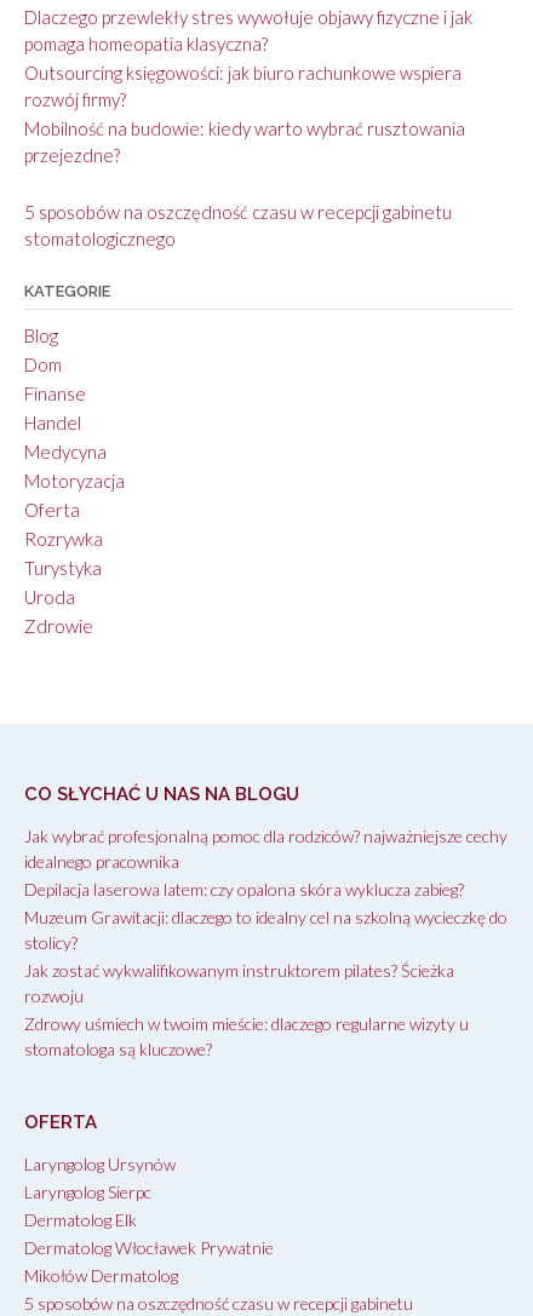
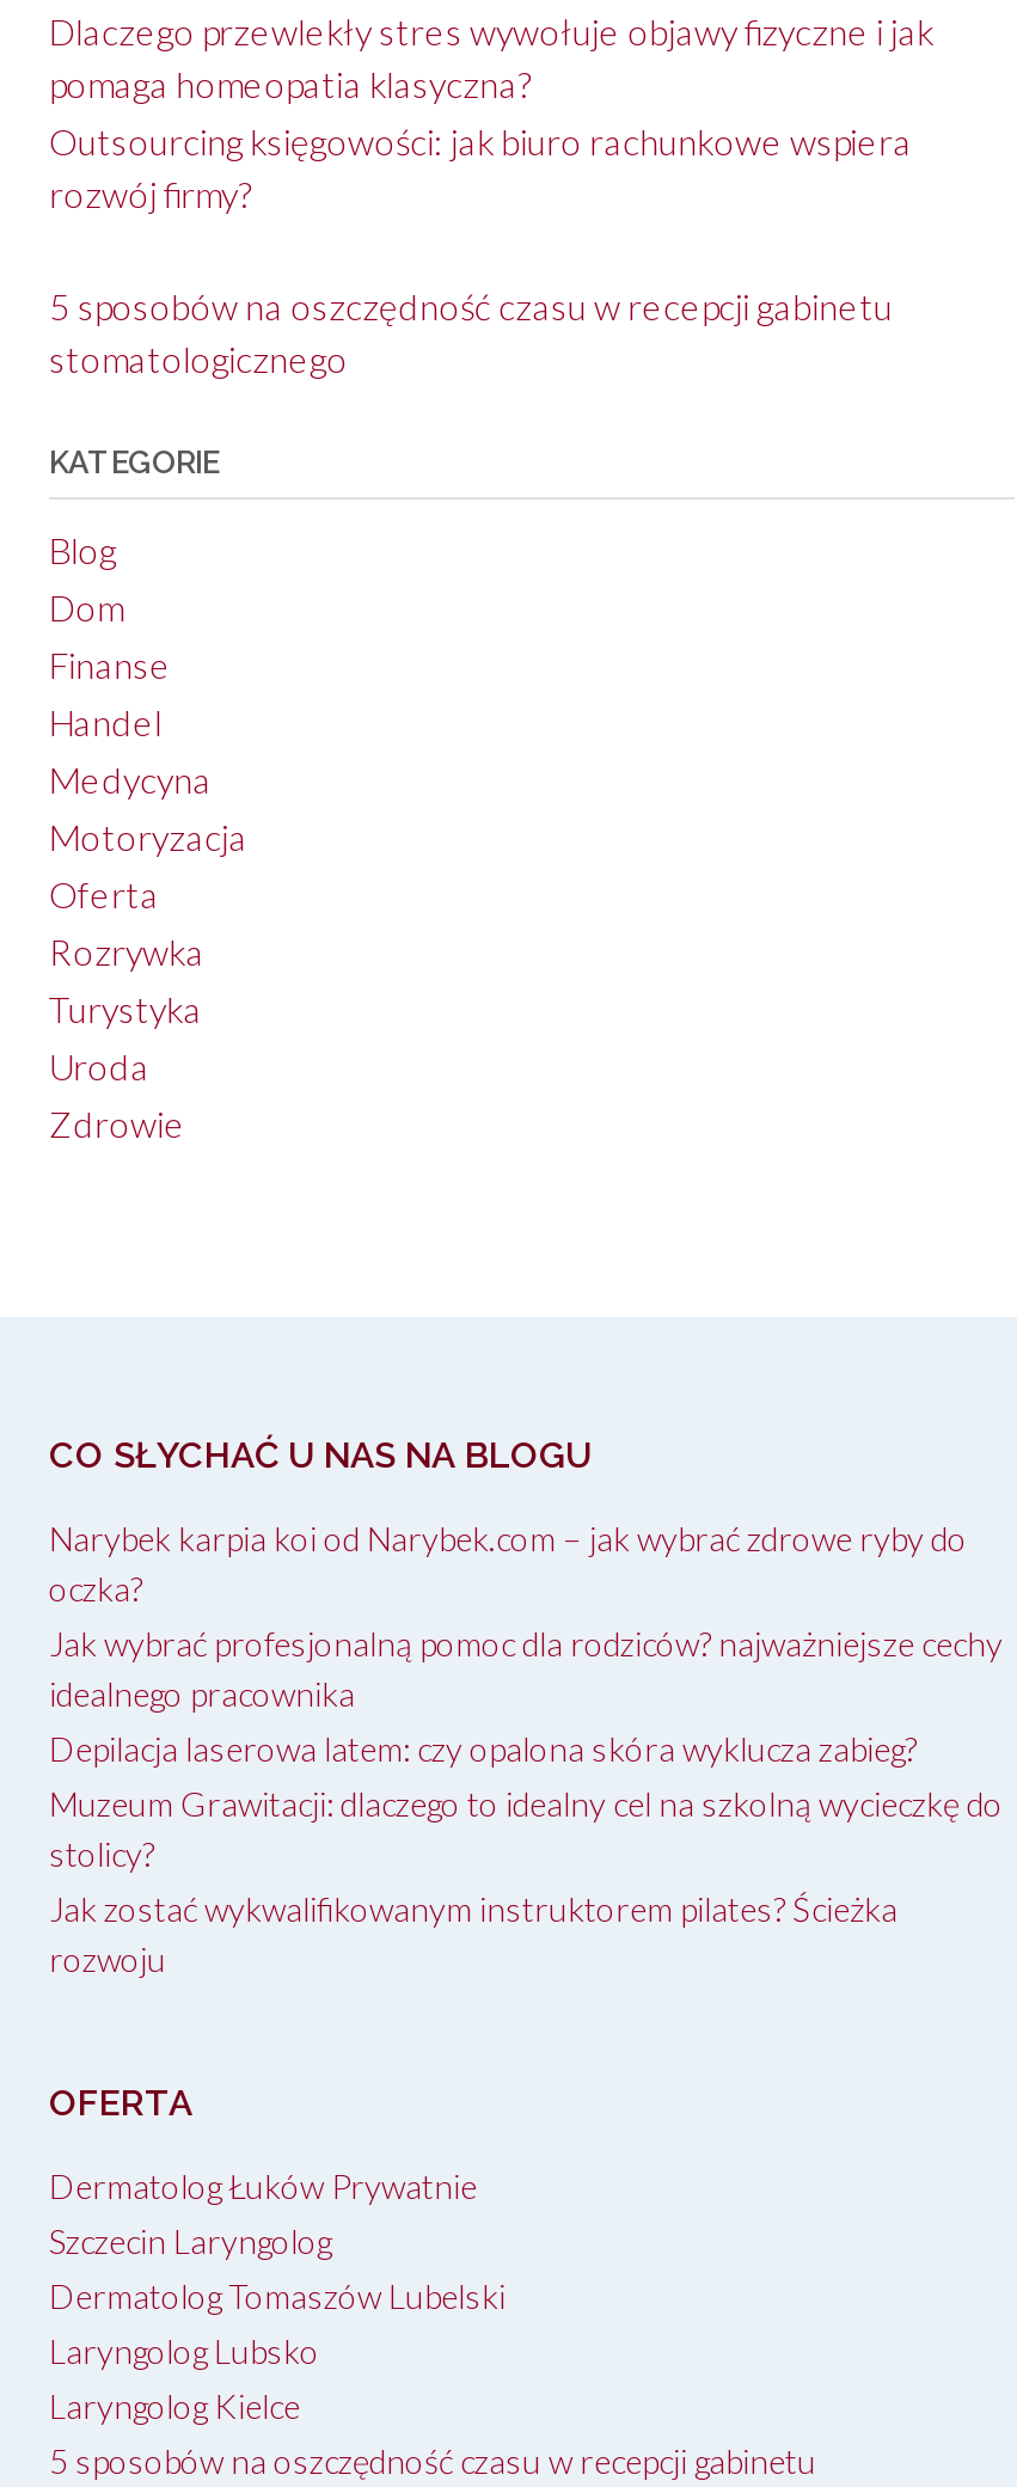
- Mobilność na budowie: kiedy warto wybrać rusztowania
- przejezdne?

+ Narybek karpia koi od Narybek.com – jak wybrać zdrowe ryby do
+ oczka?

- Zdrowy uśmiech w twoim mieście: dlaczego regularne wizyty u
- stomatologa są kluczowe?

- Laryngolog Ursynów
- Laryngolog Sierpc
- Dermatolog Elk
- Dermatolog Włocławek Prywatnie
- Mikołów Dermatolog
+ Dermatolog Łuków Prywatnie
+ Szczecin Laryngolog
+ Dermatolog Tomaszów Lubelski
+ Laryngolog Lubsko
+ Laryngolog Kielce
